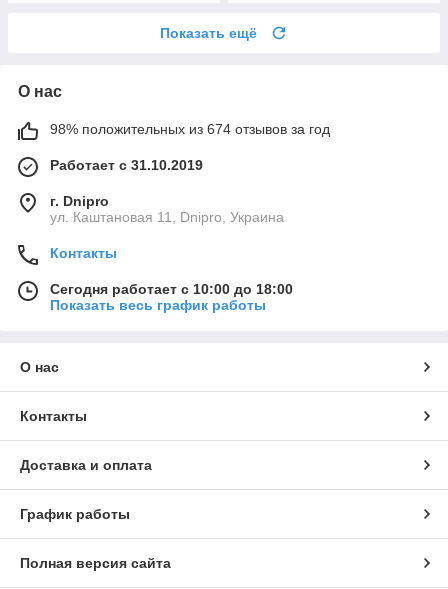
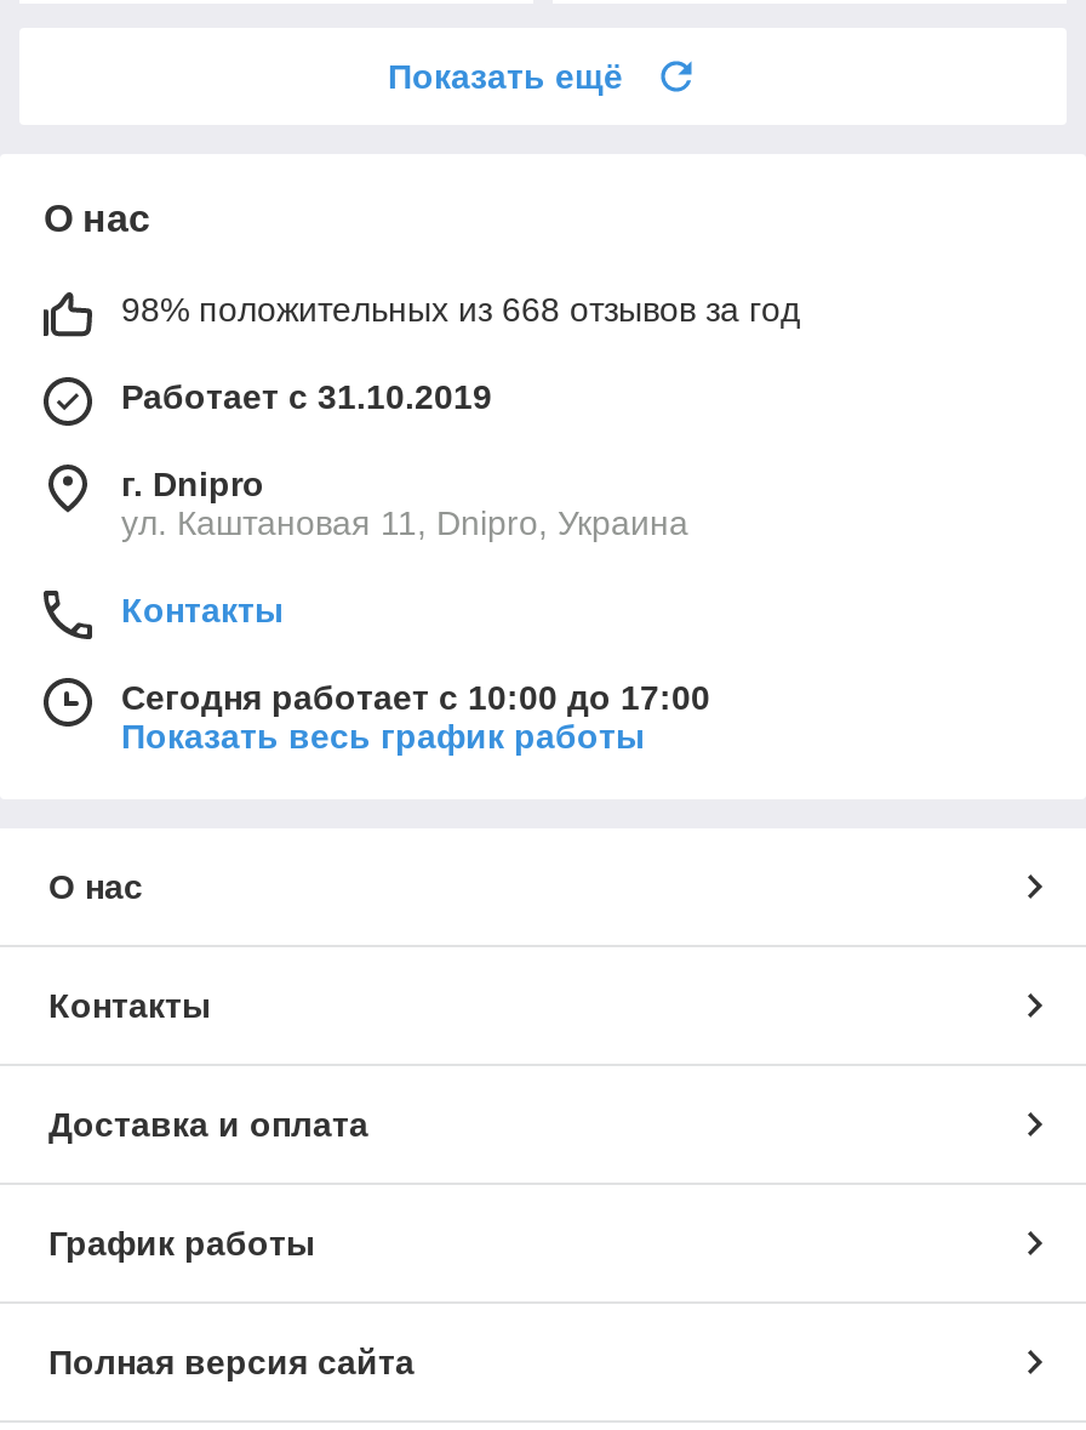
- 98% положительных из 674 отзывов за год
+ 98% положительных из 668 отзывов за год

- Сегодня работает с 10:00 до 18:00
+ Сегодня работает с 10:00 до 17:00
